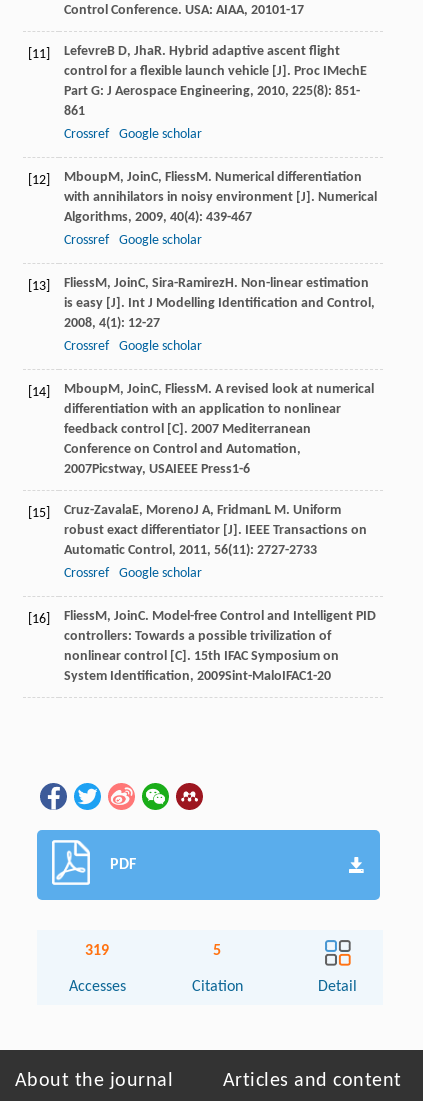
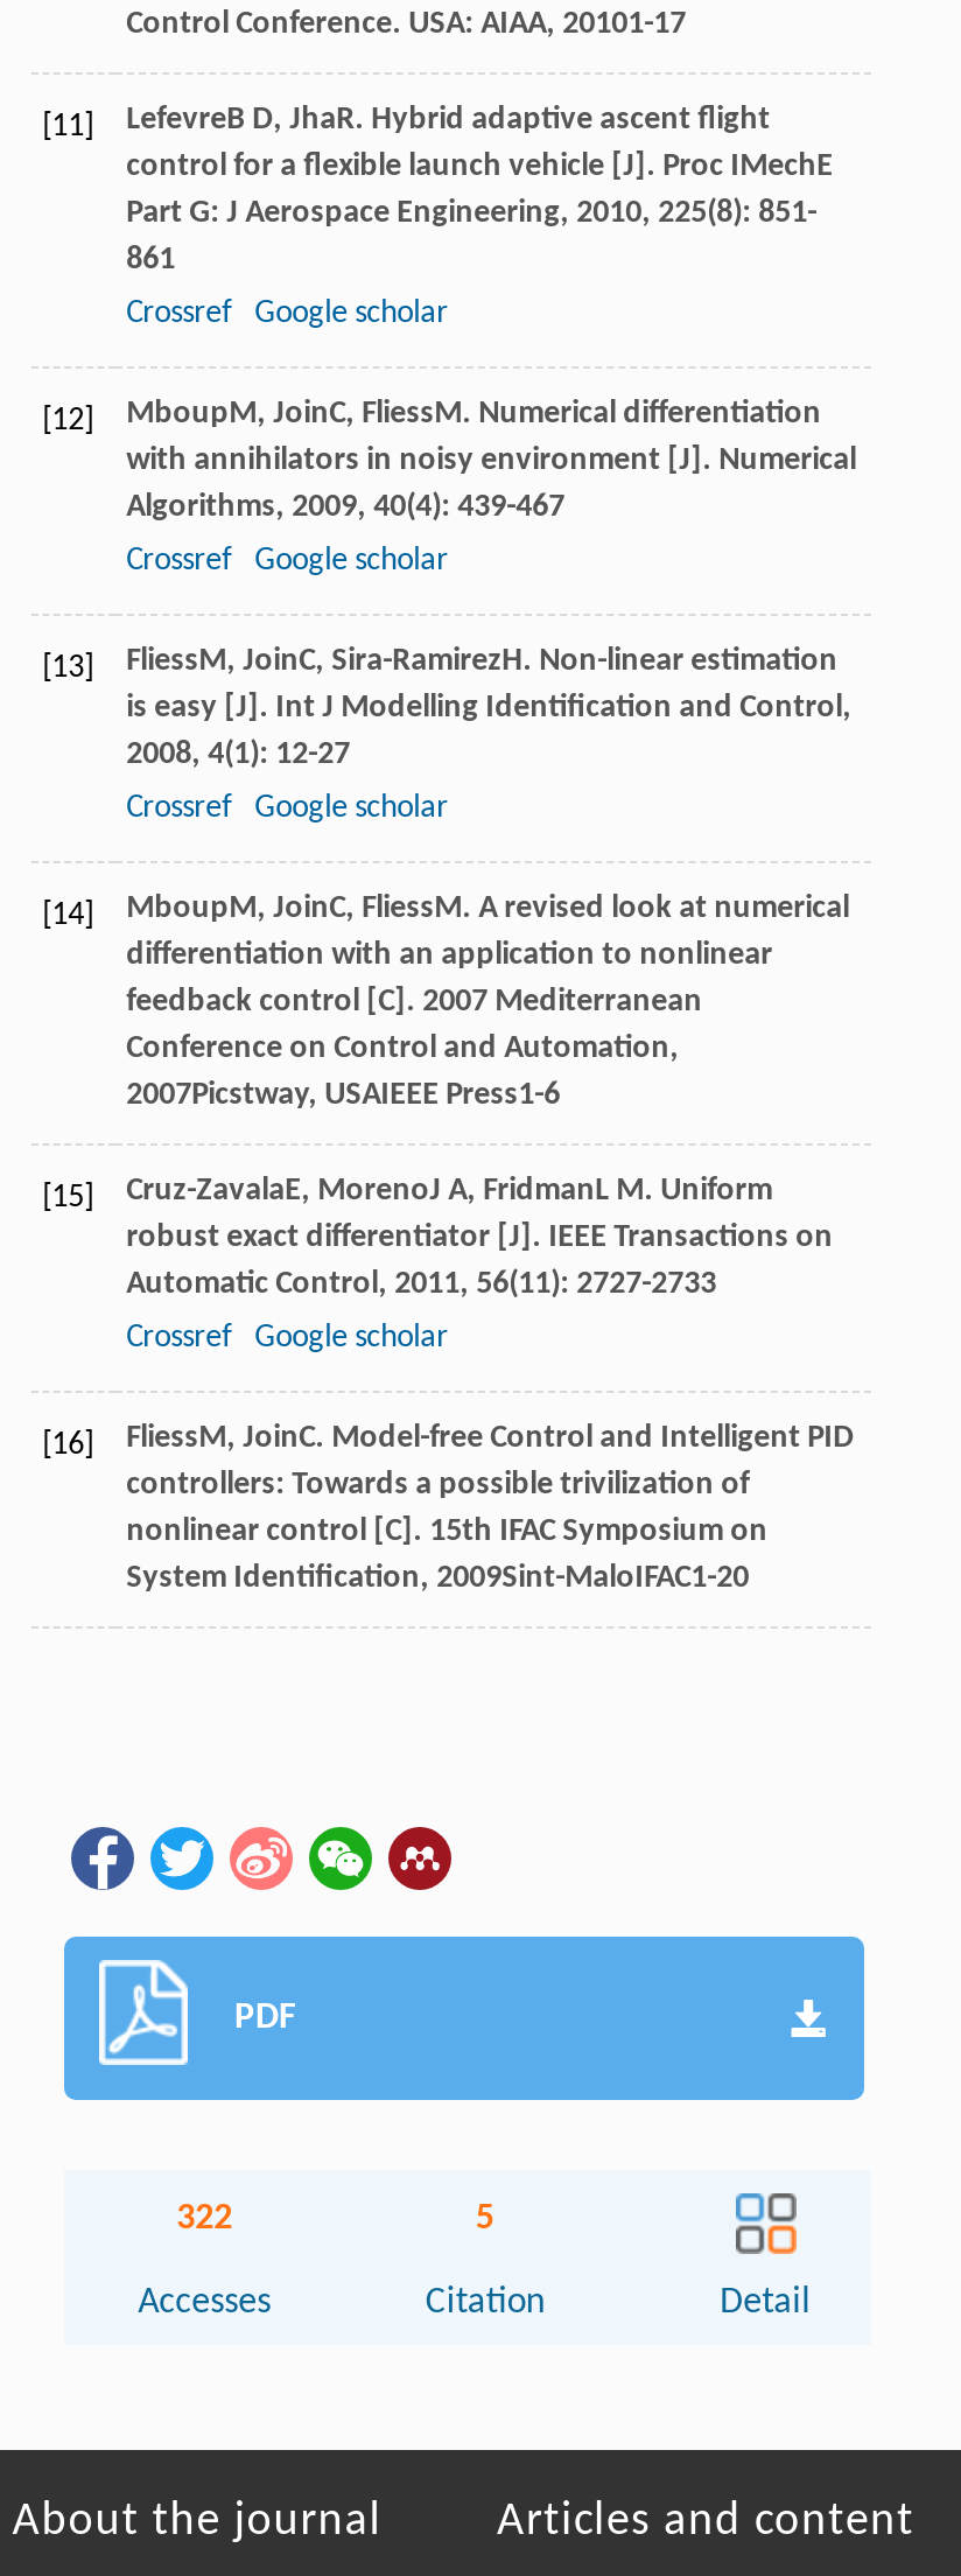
- 319
+ 322
